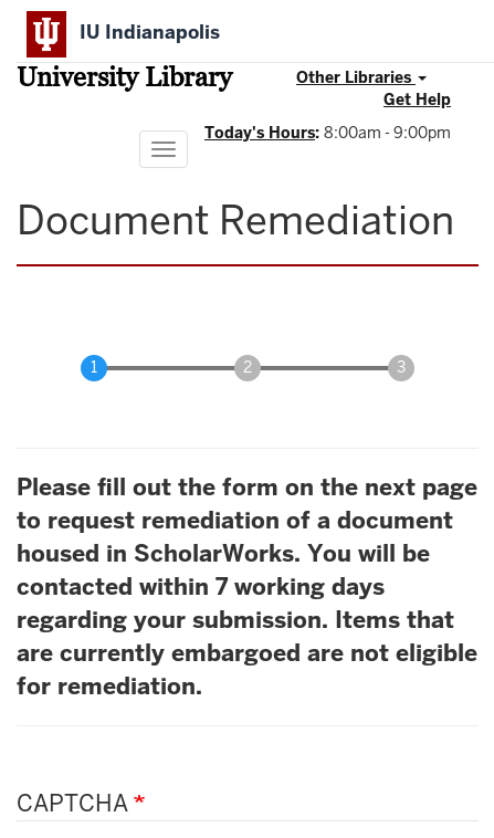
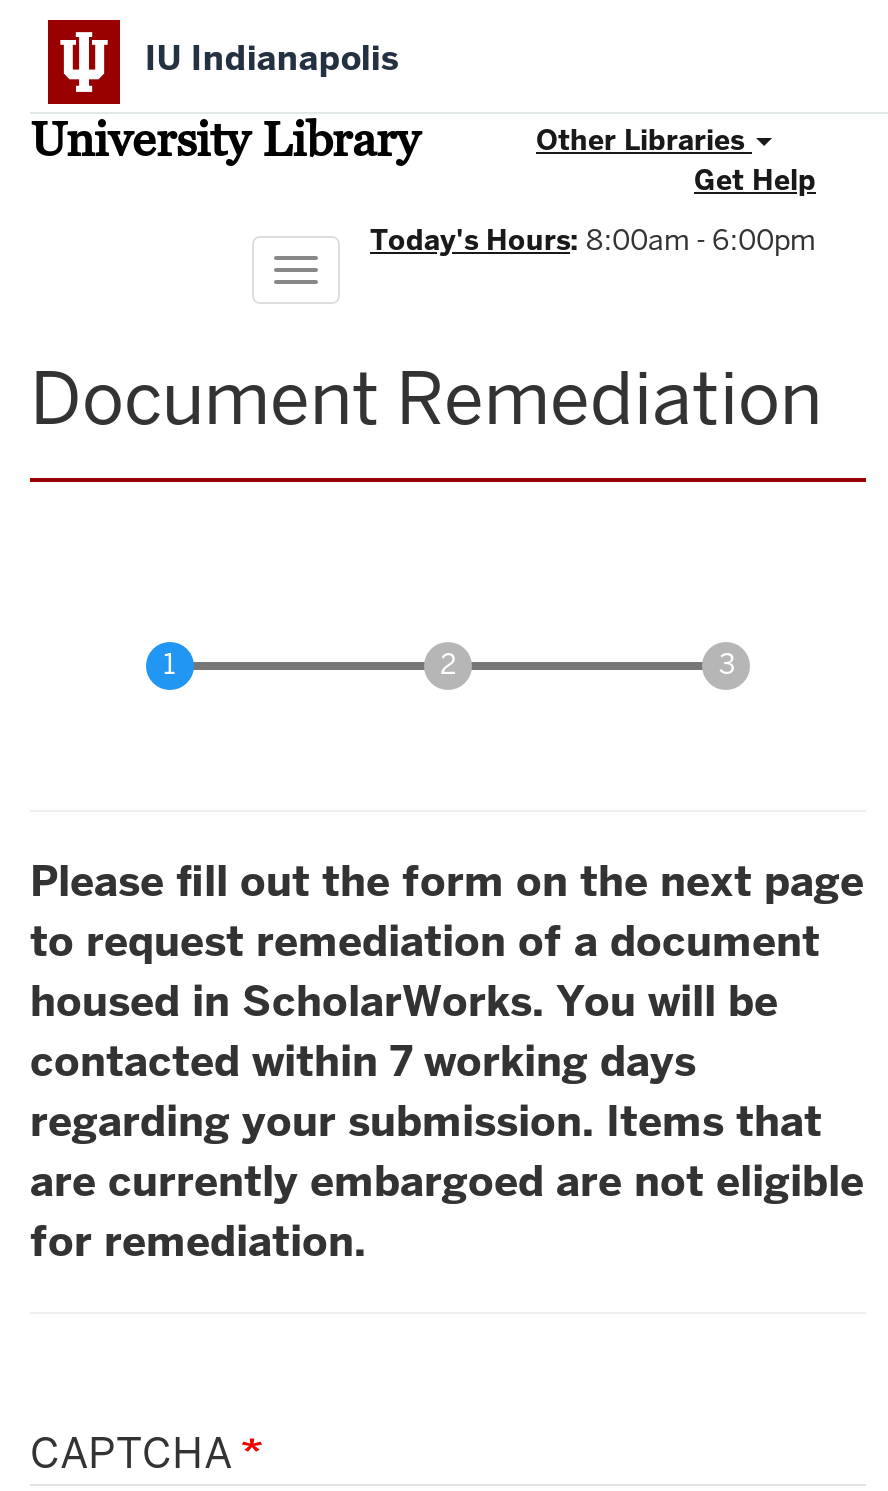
- Today's Hours: 8:00am - 9:00pm
+ Today's Hours: 8:00am - 6:00pm
